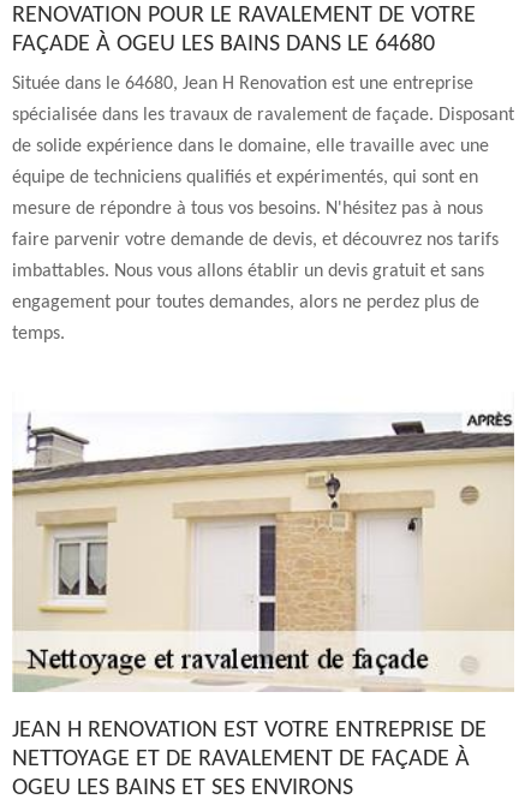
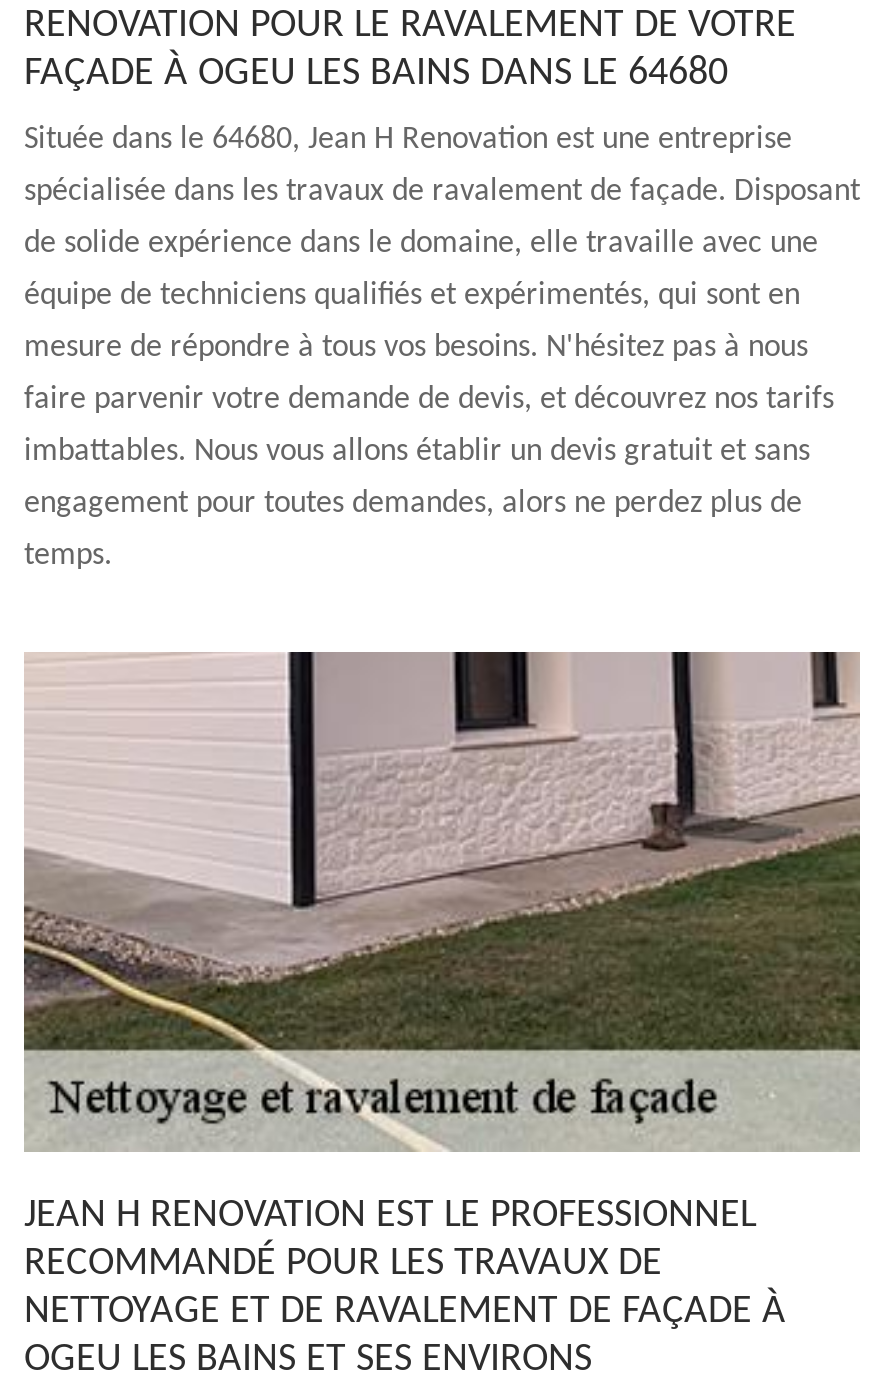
- [image]
- JEAN H RENOVATION EST VOTRE ENTREPRISE DE
+ [image]
+ JEAN H RENOVATION EST LE PROFESSIONNEL
+ RECOMMANDÉ POUR LES TRAVAUX DE
